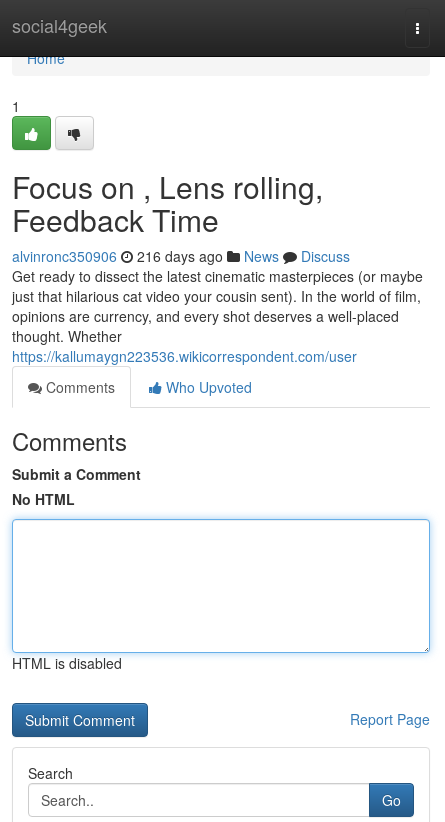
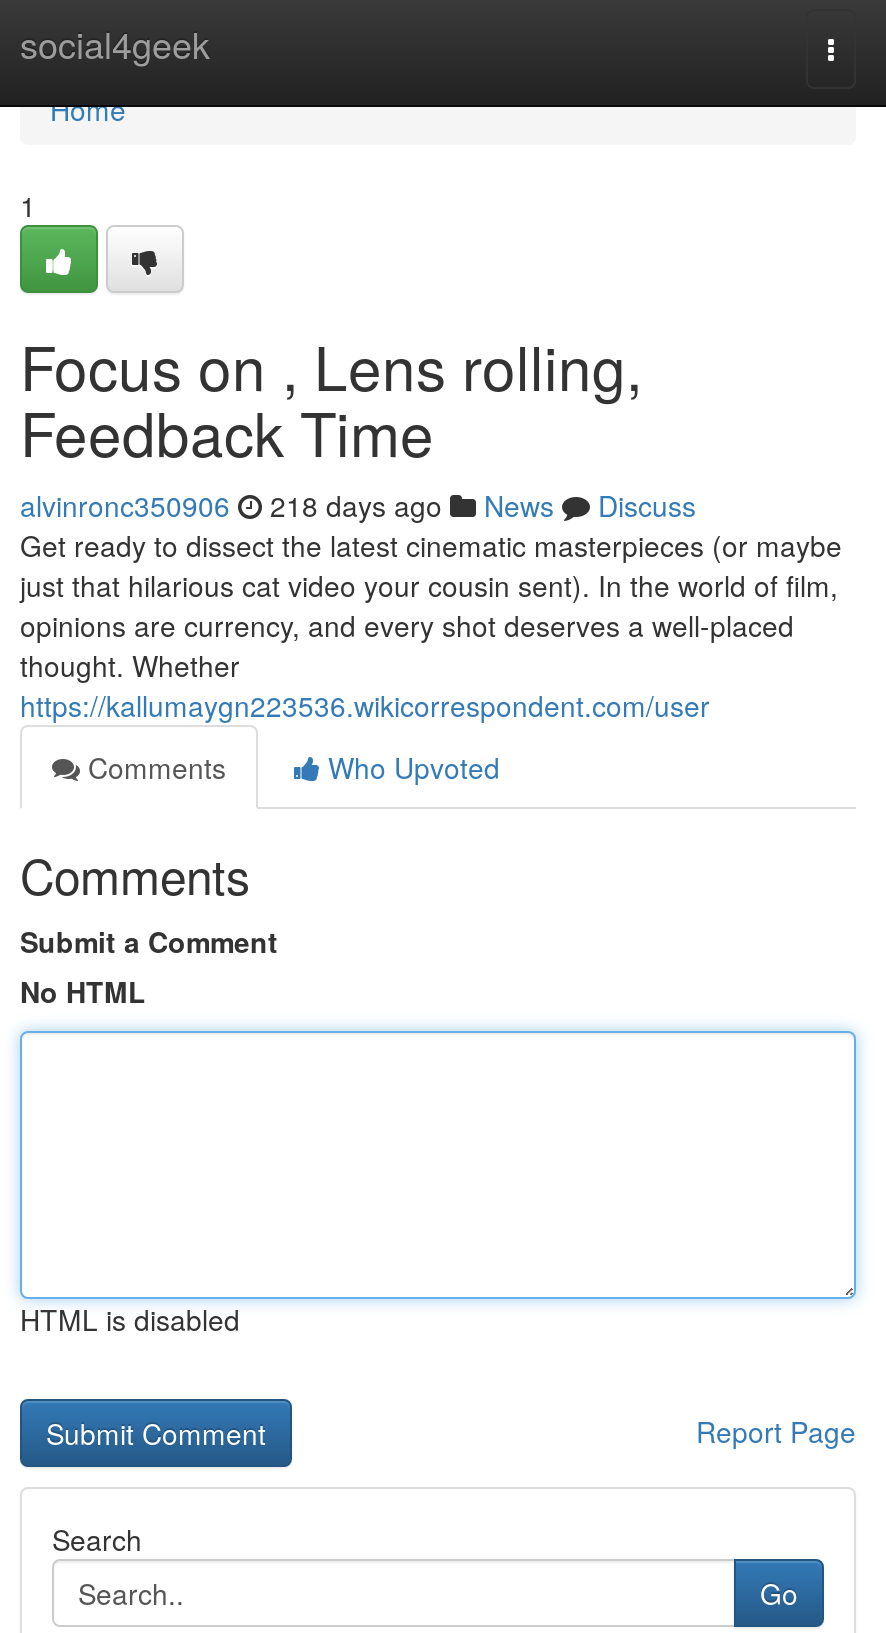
- alvinronc350906 216 days ago News Discuss
+ alvinronc350906 218 days ago News Discuss
